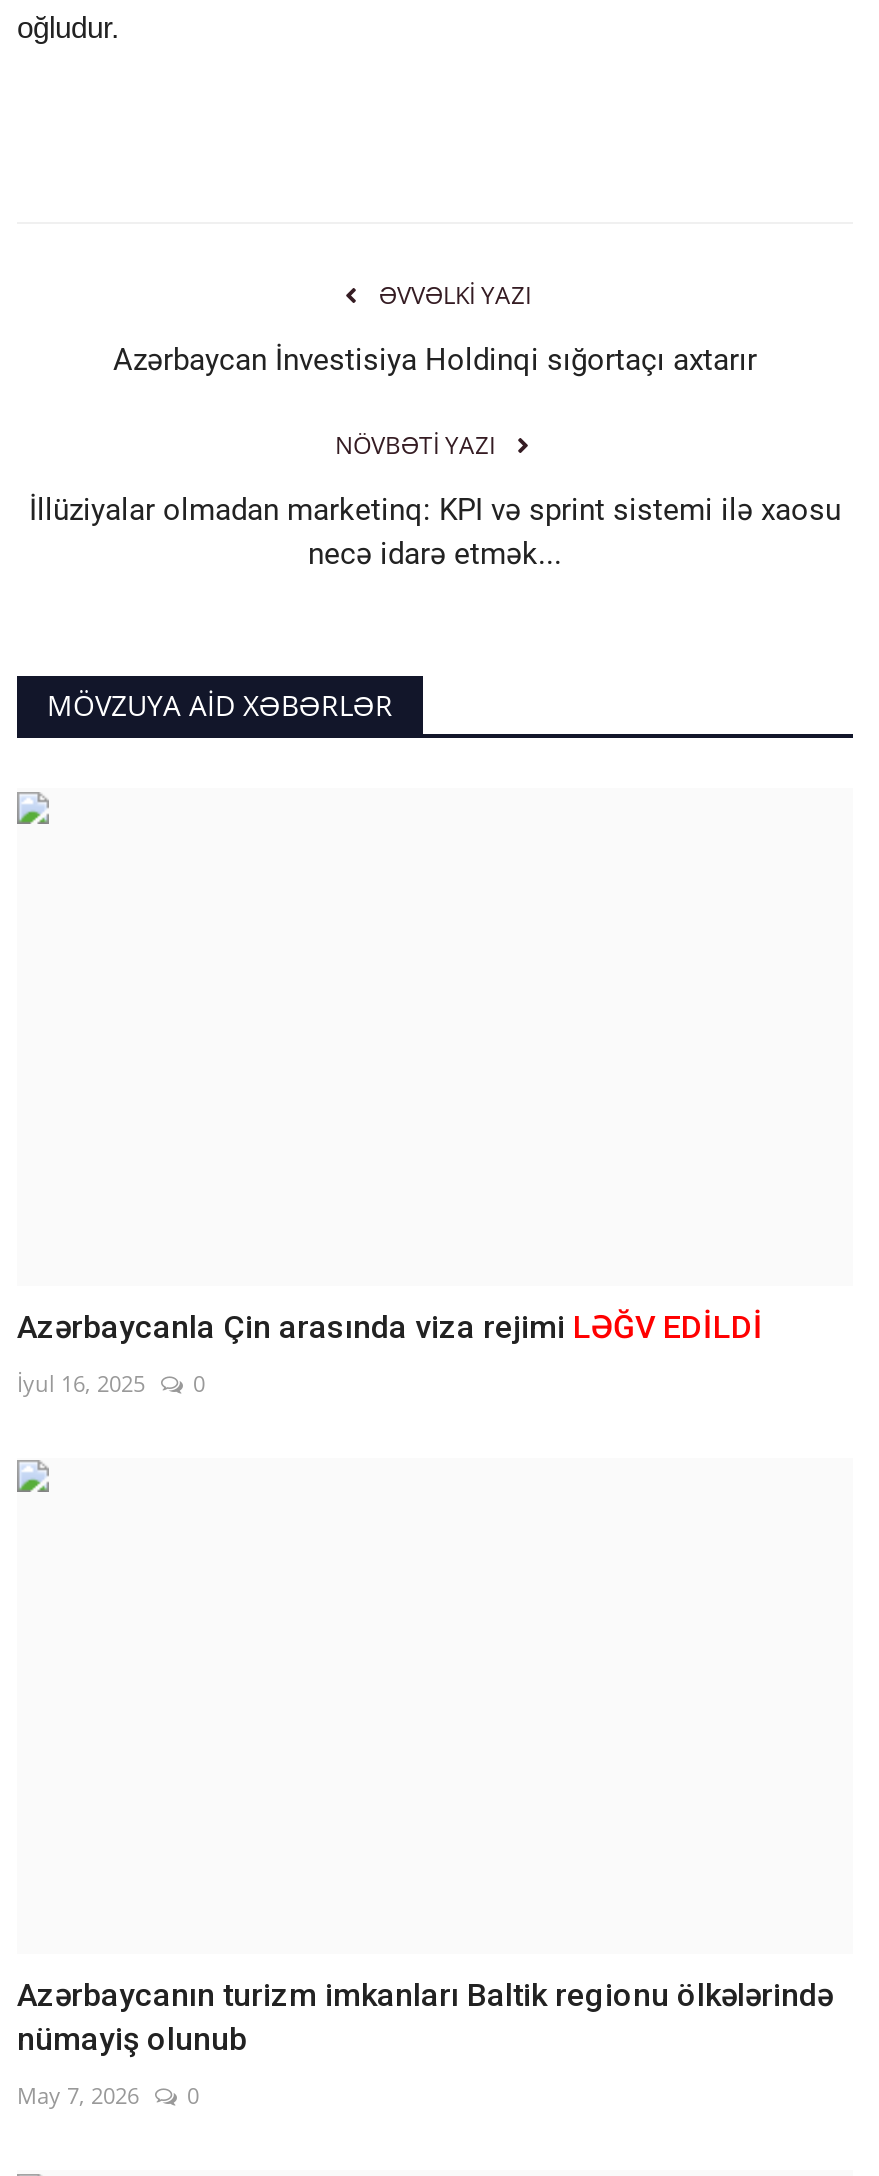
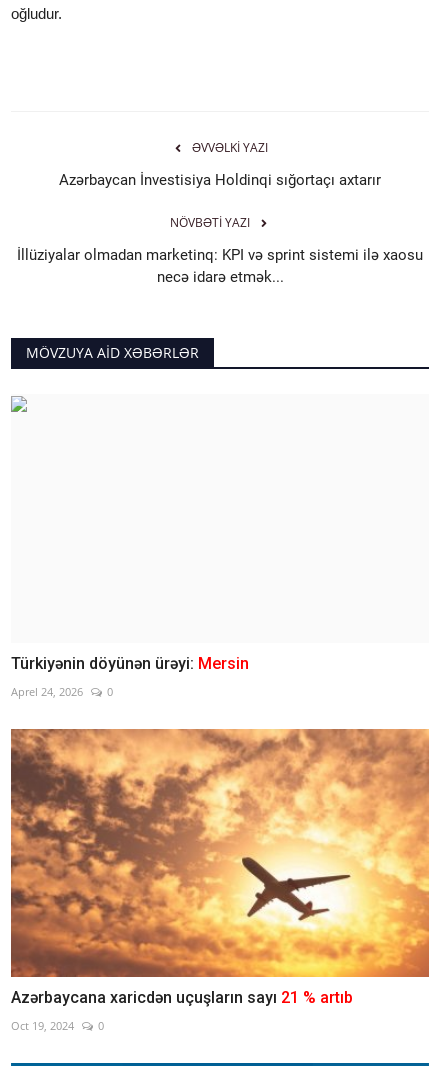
- Azərbaycanla Çin arasında viza rejimi LƏĞV EDİLDİ
+ Türkiyənin döyünən ürəyi: Mersin

- İyul 16, 2025 0
+ Aprel 24, 2026 0

+ [image]

- Azərbaycanın turizm imkanları Baltik regionu ölkələrində
- nümayiş olunub
+ Azərbaycana xaricdən uçuşların sayı 21 % artıb

- May 7, 2026 0
+ Oct 19, 2024 0
